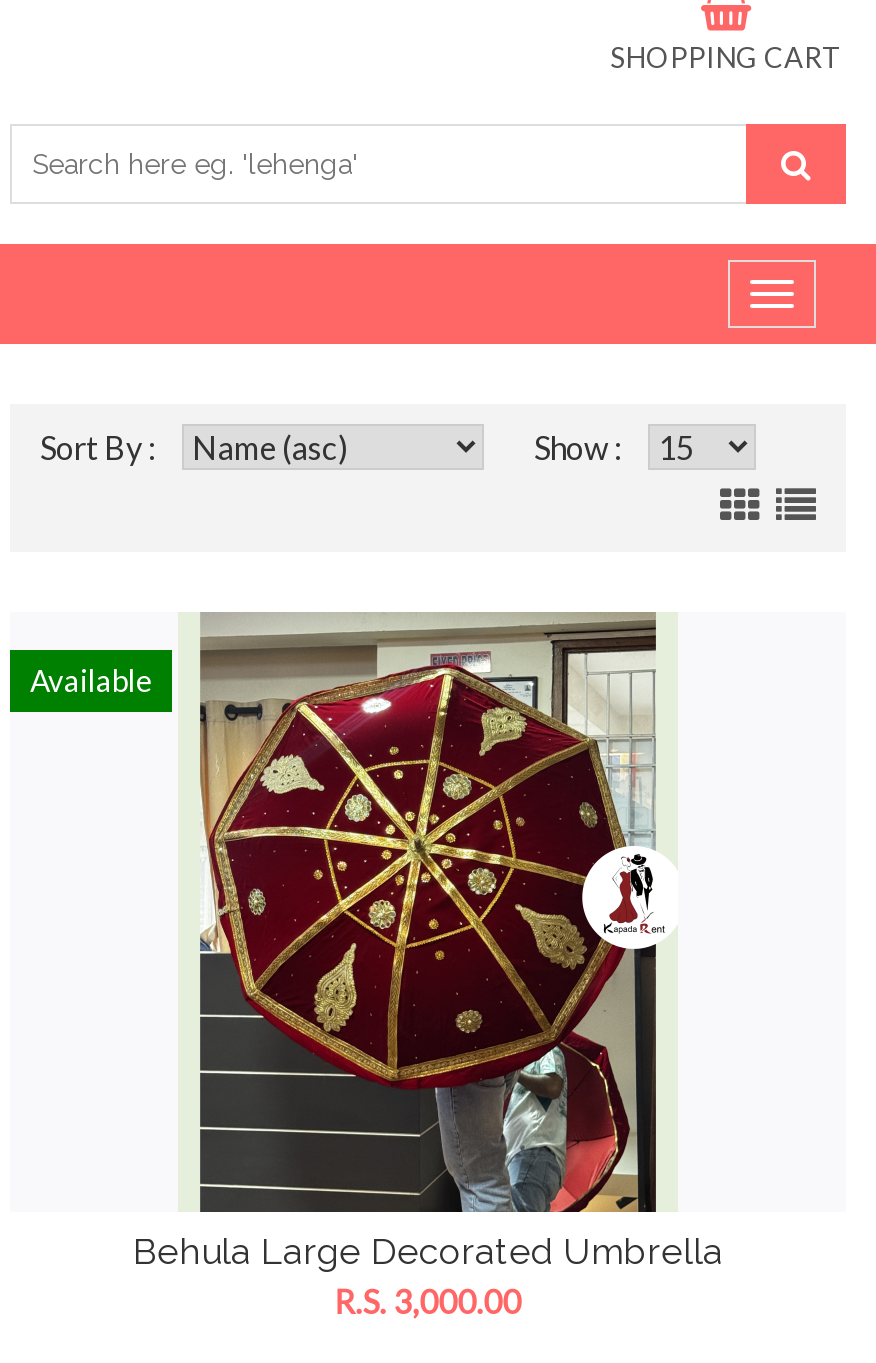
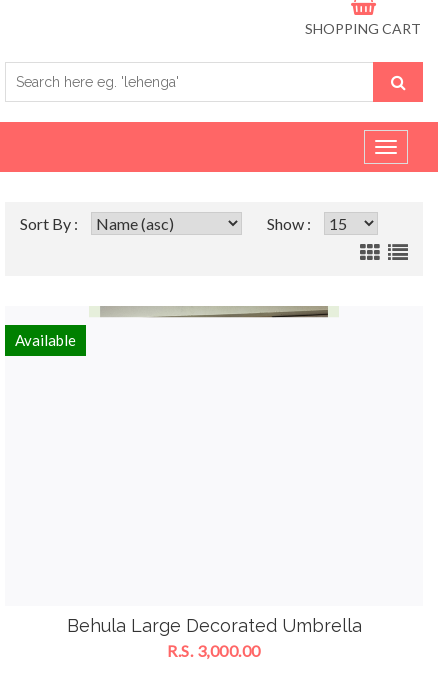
- [image]
